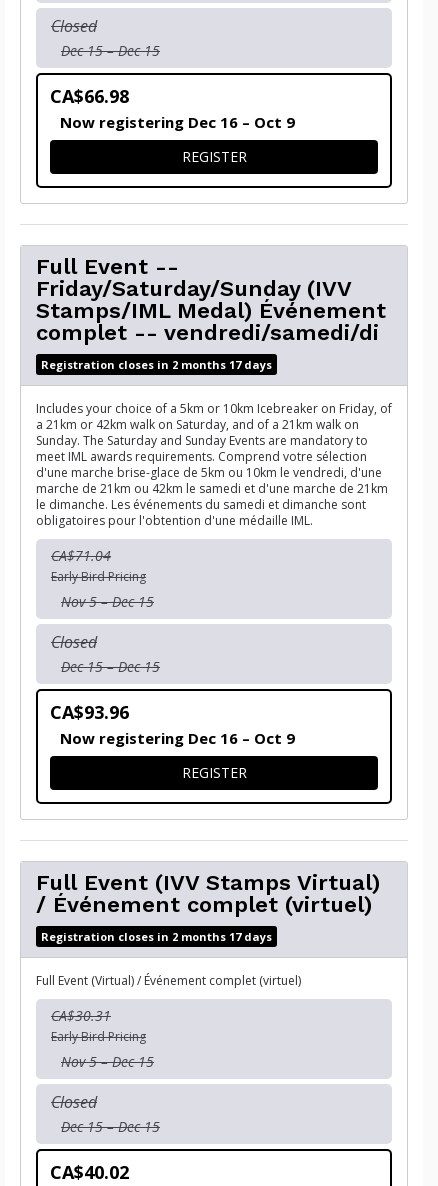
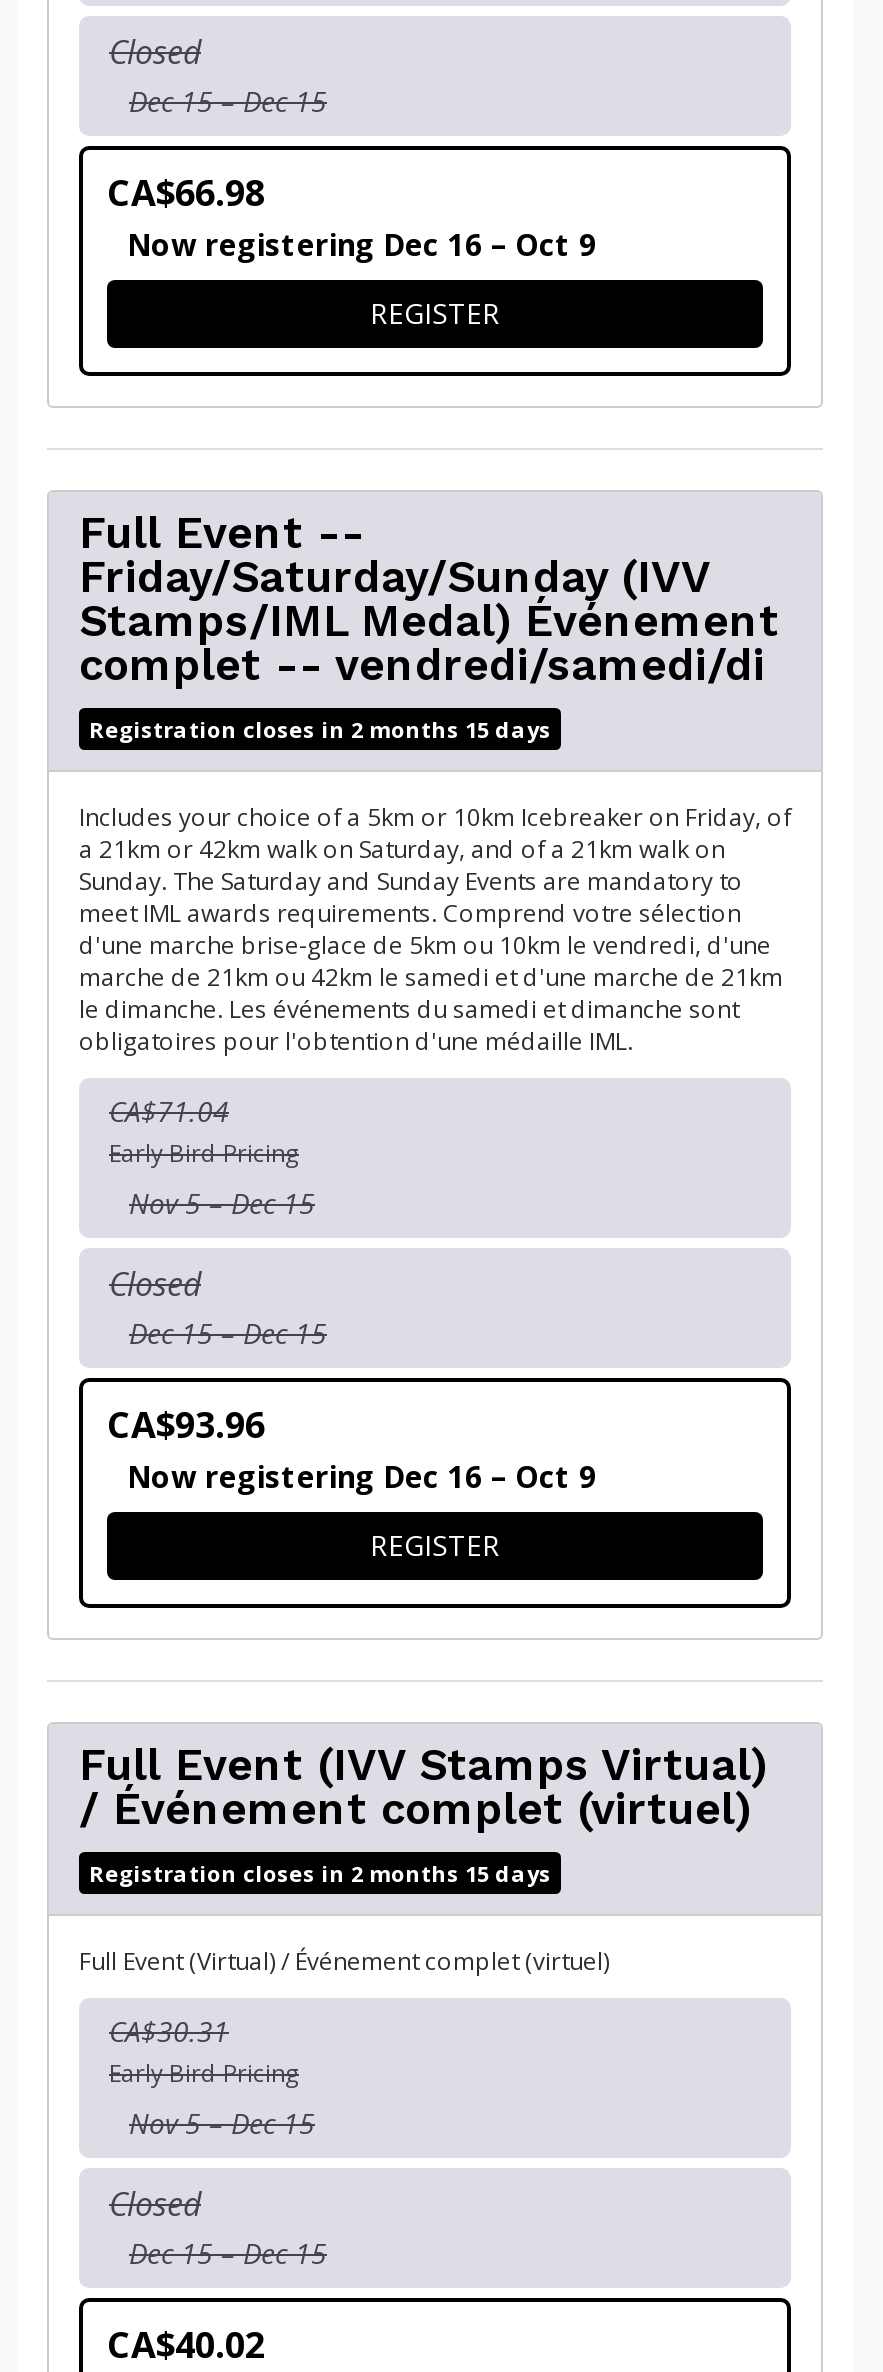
- Registration closes in 2 months 17 days
+ Registration closes in 2 months 15 days

- Registration closes in 2 months 17 days
+ Registration closes in 2 months 15 days
